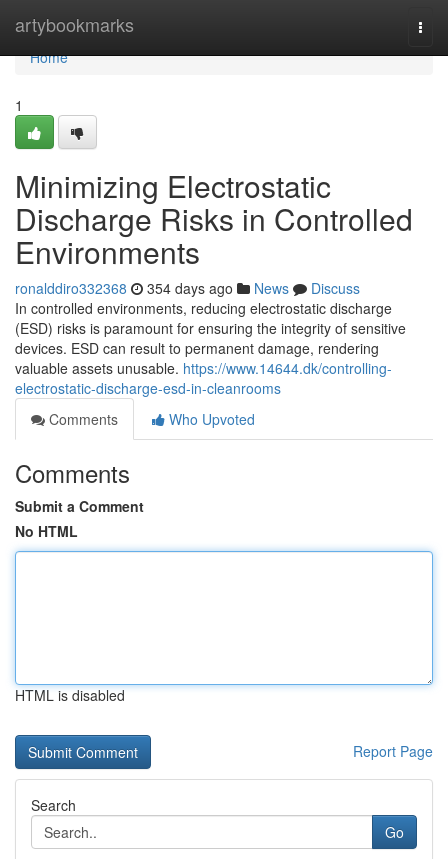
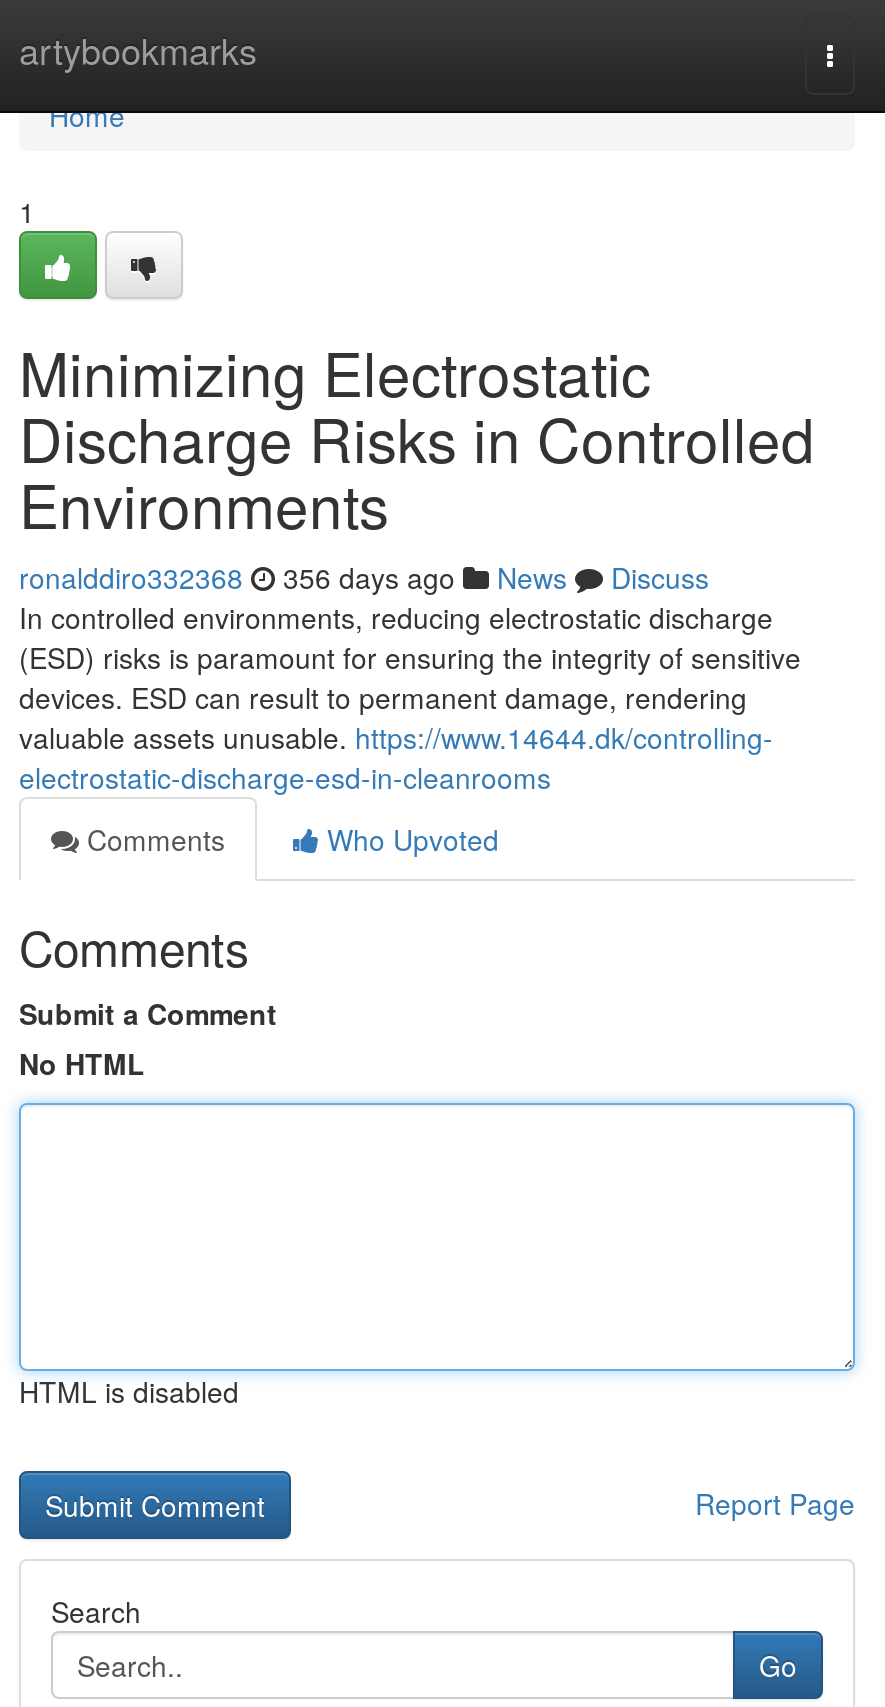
- ronalddiro332368 354 days ago News Discuss
+ ronalddiro332368 356 days ago News Discuss
